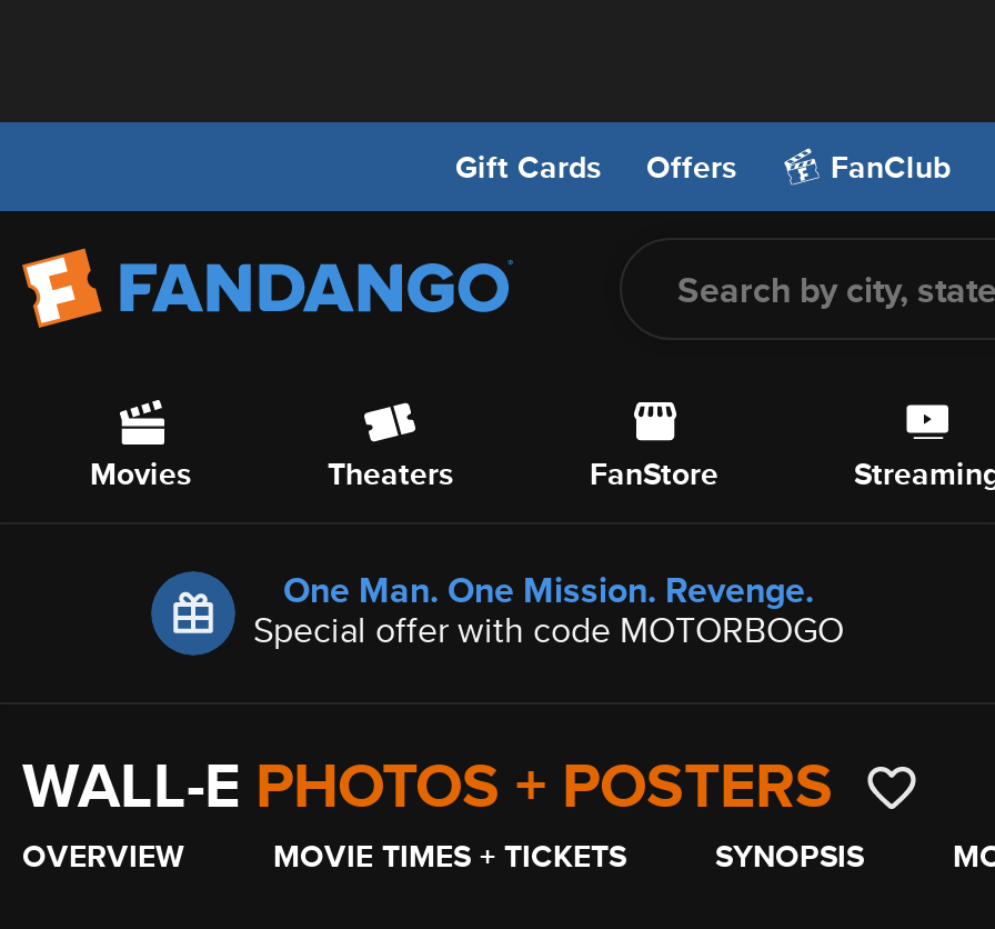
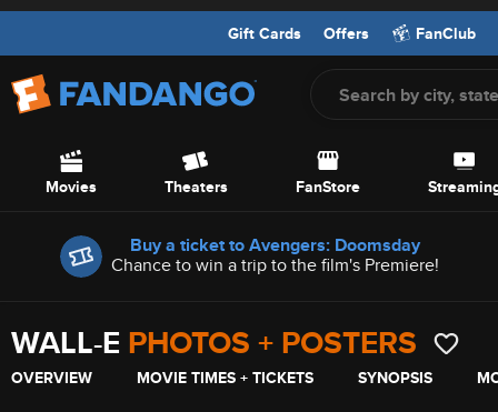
- [image]
- One Man. One Mission. Revenge.
- Special offer with code MOTORBOGO
+ [image]
+ Buy a ticket to Avengers: Doomsday
+ Chance to win a trip to the film's Premiere!
